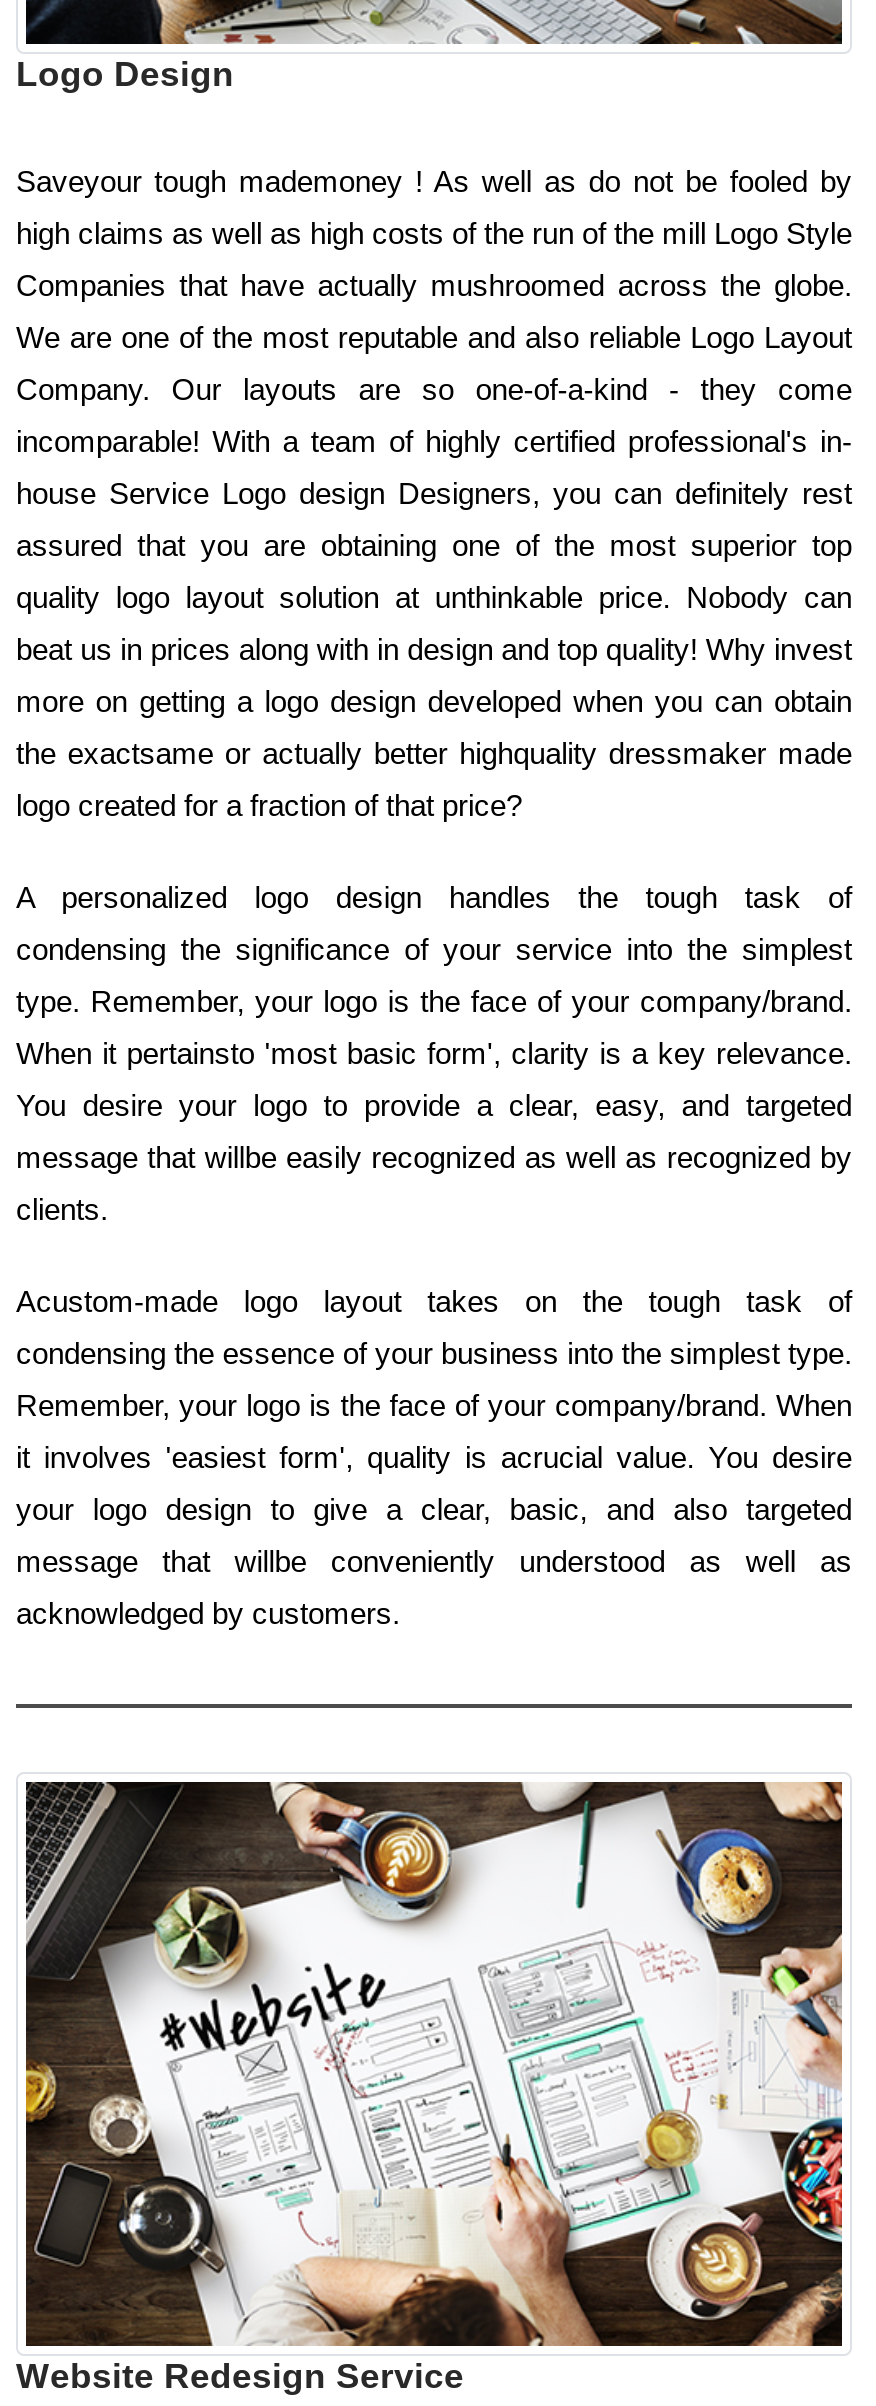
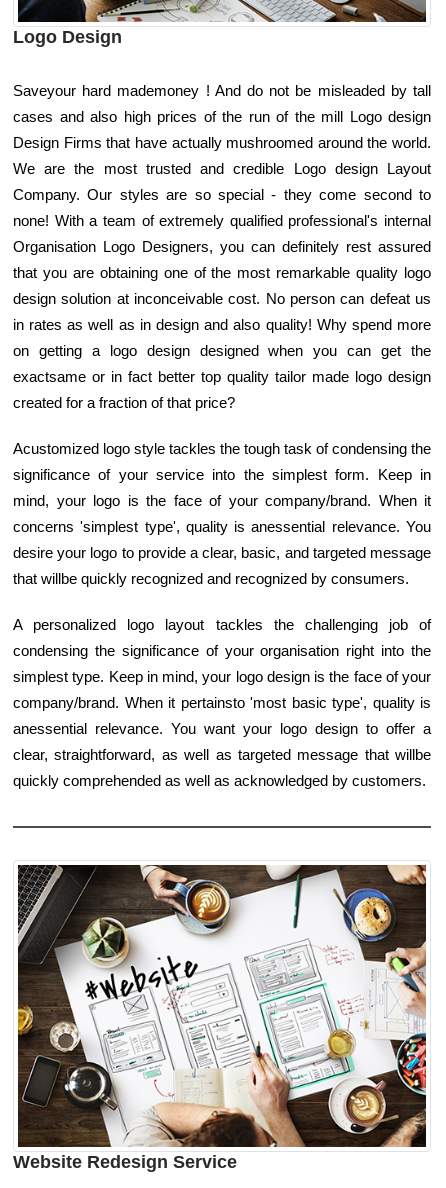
- Saveyour tough mademoney ! As well as do not be fooled by
- high claims as well as high costs of the run of the mill Logo Style
- Companies that have actually mushroomed across the globe.
- We are one of the most reputable and also reliable Logo Layout
- Company. Our layouts are so one-of-a-kind - they come
- incomparable! With a team of highly certified professional's in-
- house Service Logo design Designers, you can definitely rest
- assured that you are obtaining one of the most superior top
- quality logo layout solution at unthinkable price. Nobody can
- beat us in prices along with in design and top quality! Why invest
- more on getting a logo design developed when you can obtain
- the exactsame or actually better highquality dressmaker made
- logo created for a fraction of that price?
- A personalized logo design handles the tough task of
- condensing the significance of your service into the simplest
- type. Remember, your logo is the face of your company/brand.
- When it pertainsto 'most basic form', clarity is a key relevance.
- You desire your logo to provide a clear, easy, and targeted
- message that willbe easily recognized as well as recognized by
- clients.
- Acustom-made logo layout takes on the tough task of
- condensing the essence of your business into the simplest type.
- Remember, your logo is the face of your company/brand. When
- it involves 'easiest form', quality is acrucial value. You desire
- your logo design to give a clear, basic, and also targeted
- message that willbe conveniently understood as well as
- acknowledged by customers.
+ Saveyour hard mademoney ! And do not be misleaded by tall
+ cases and also high prices of the run of the mill Logo design
+ Design Firms that have actually mushroomed around the world.
+ We are the most trusted and credible Logo design Layout
+ Company. Our styles are so special - they come second to
+ none! With a team of extremely qualified professional's internal
+ Organisation Logo Designers, you can definitely rest assured
+ that you are obtaining one of the most remarkable quality logo
+ design solution at inconceivable cost. No person can defeat us
+ in rates as well as in design and also quality! Why spend more
+ on getting a logo design designed when you can get the
+ exactsame or in fact better top quality tailor made logo design
+ created for a fraction of that price?
+ Acustomized logo style tackles the tough task of condensing the
+ significance of your service into the simplest form. Keep in
+ mind, your logo is the face of your company/brand. When it
+ concerns 'simplest type', quality is anessential relevance. You
+ desire your logo to provide a clear, basic, and targeted message
+ that willbe quickly recognized and recognized by consumers.
+ A personalized logo layout tackles the challenging job of
+ condensing the significance of your organisation right into the
+ simplest type. Keep in mind, your logo design is the face of your
+ company/brand. When it pertainsto 'most basic type', quality is
+ anessential relevance. You want your logo design to offer a
+ clear, straightforward, as well as targeted message that willbe
+ quickly comprehended as well as acknowledged by customers.
